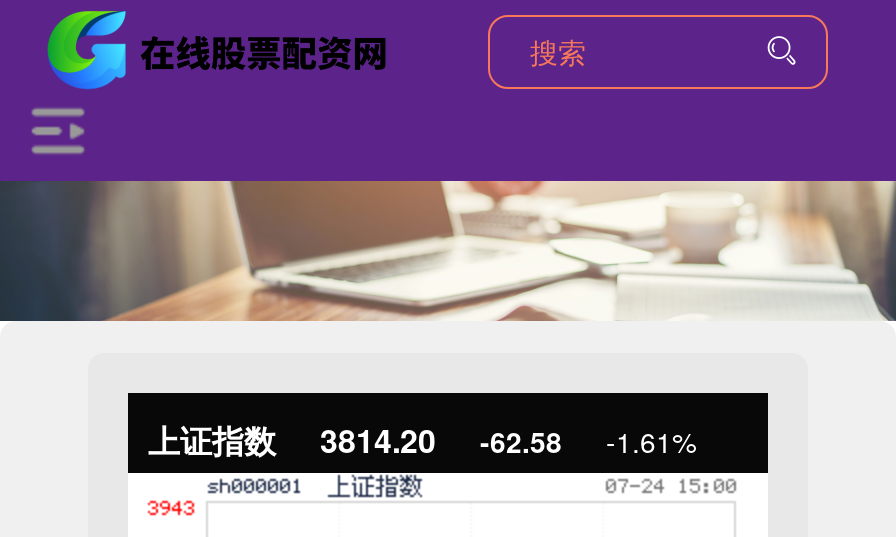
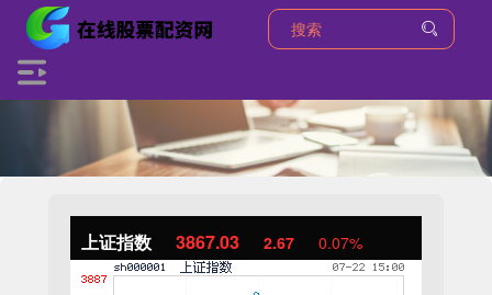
- 3814.20
+ 3867.03

- -62.58
+ 2.67

- -1.61%
+ 0.07%
